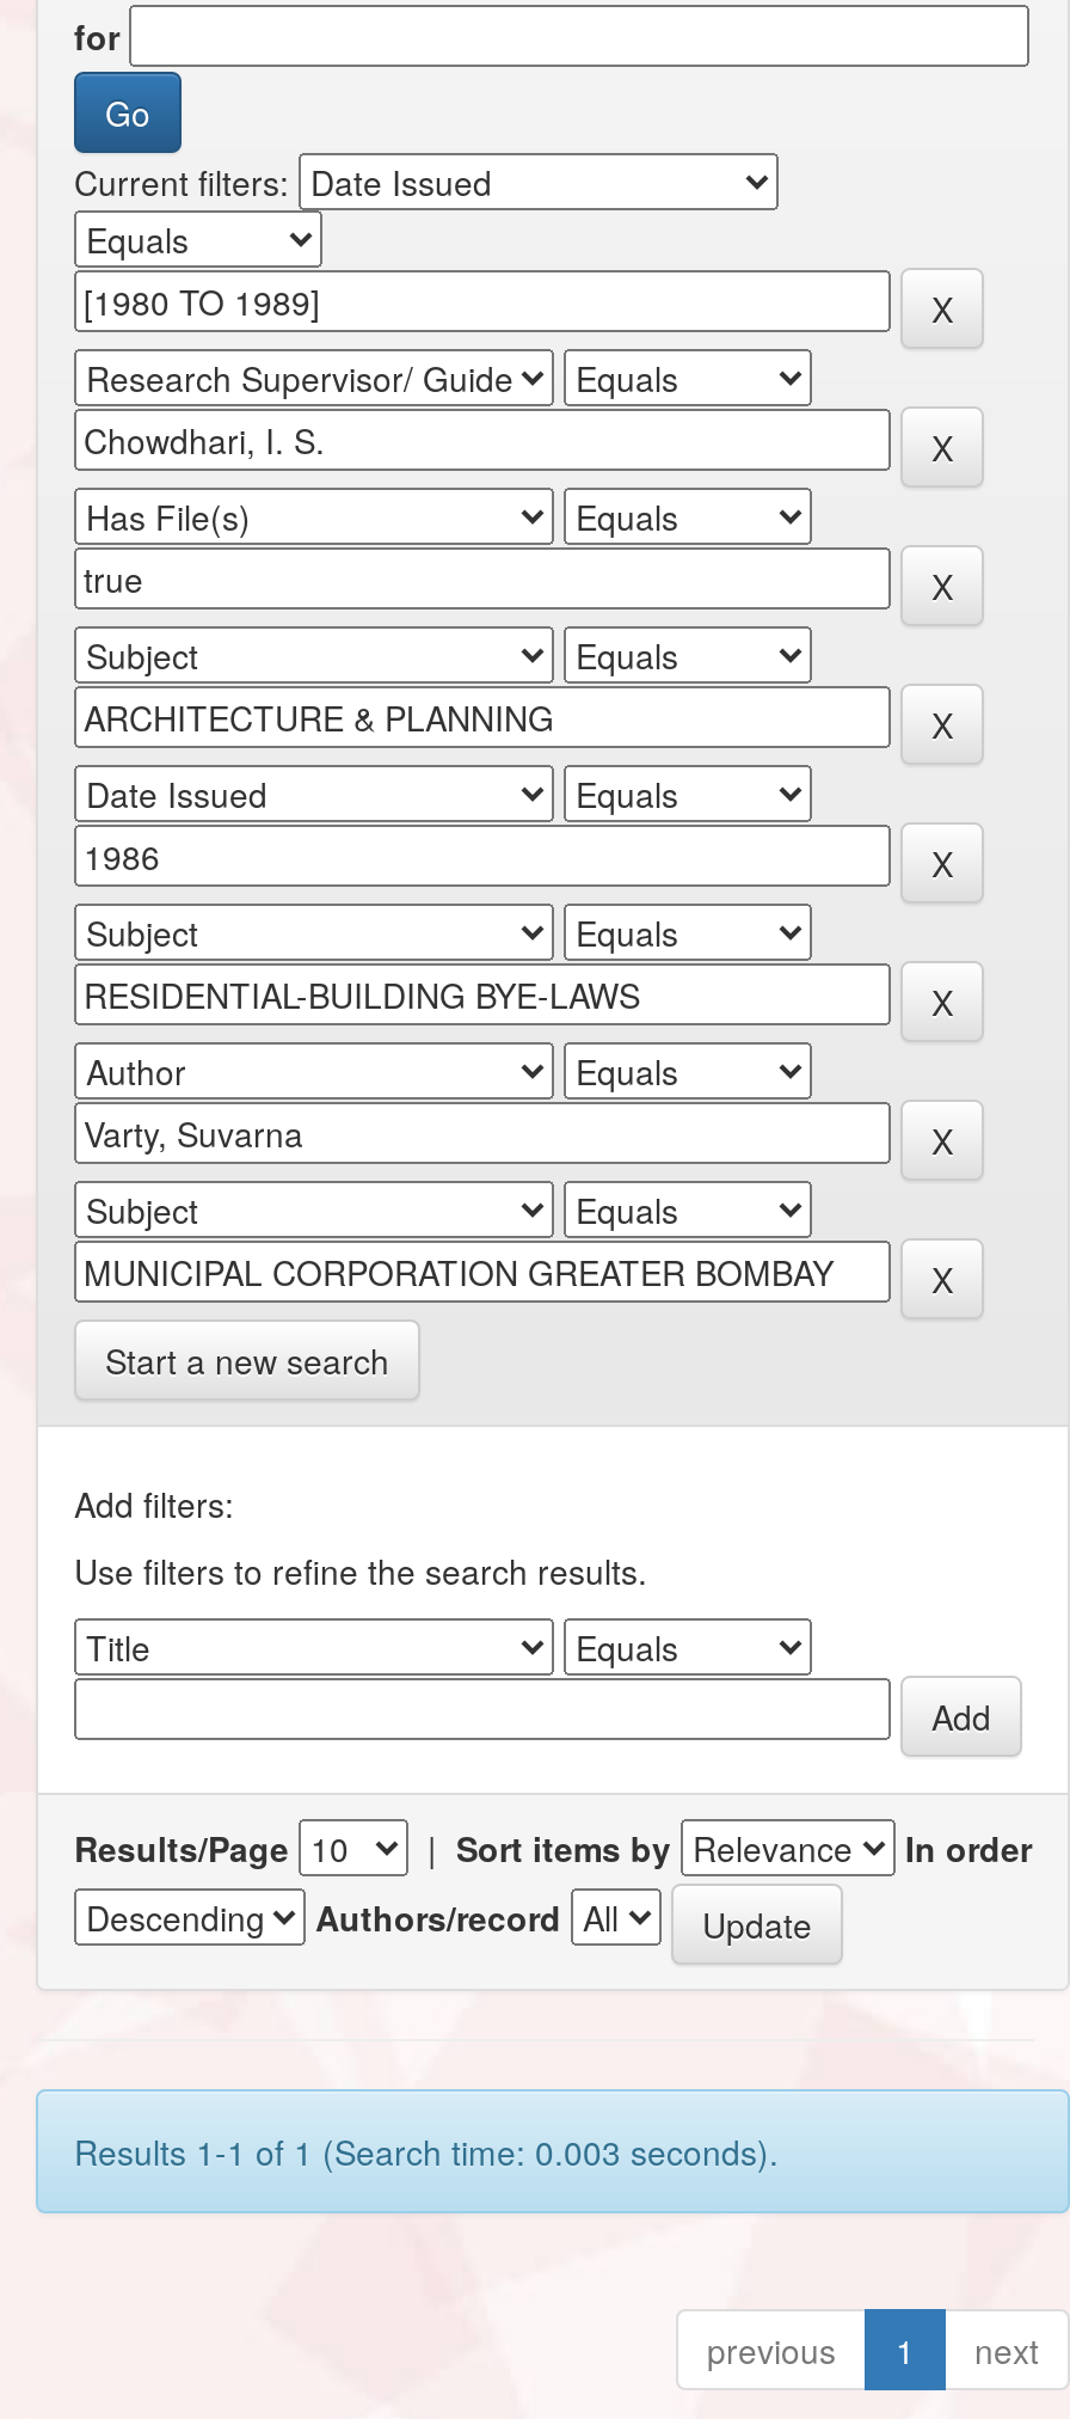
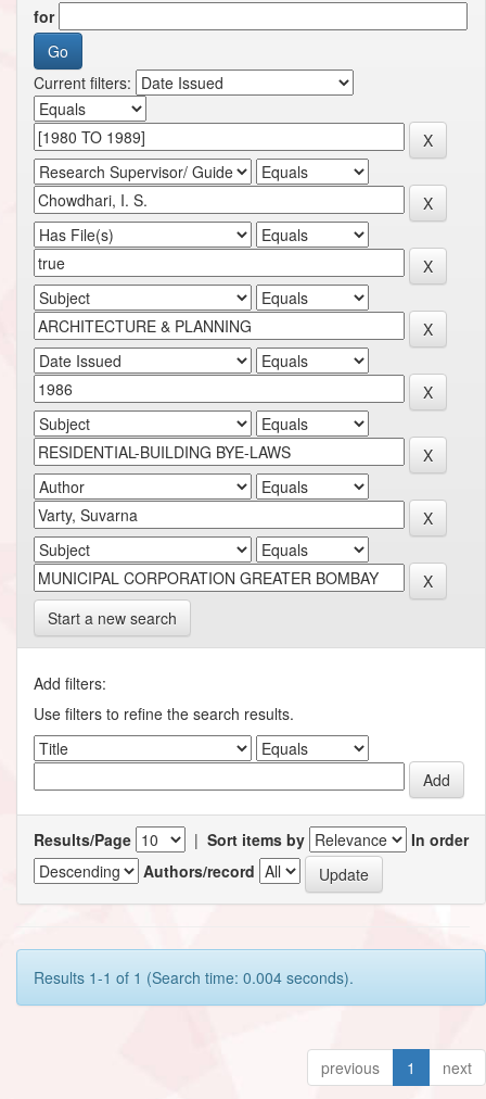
- Results 1-1 of 1 (Search time: 0.003 seconds).
+ Results 1-1 of 1 (Search time: 0.004 seconds).
